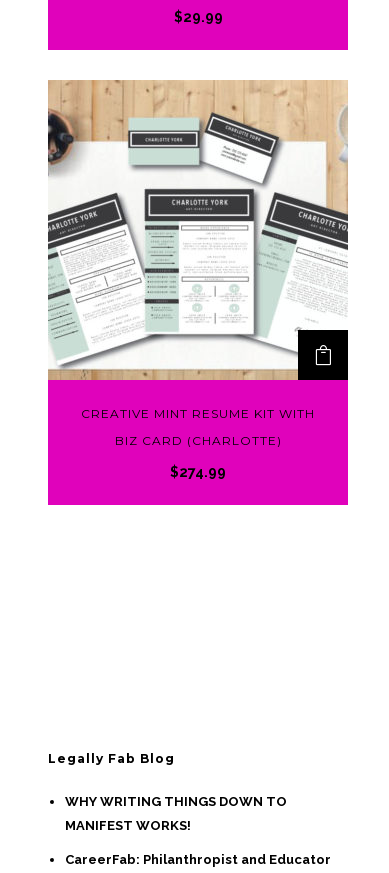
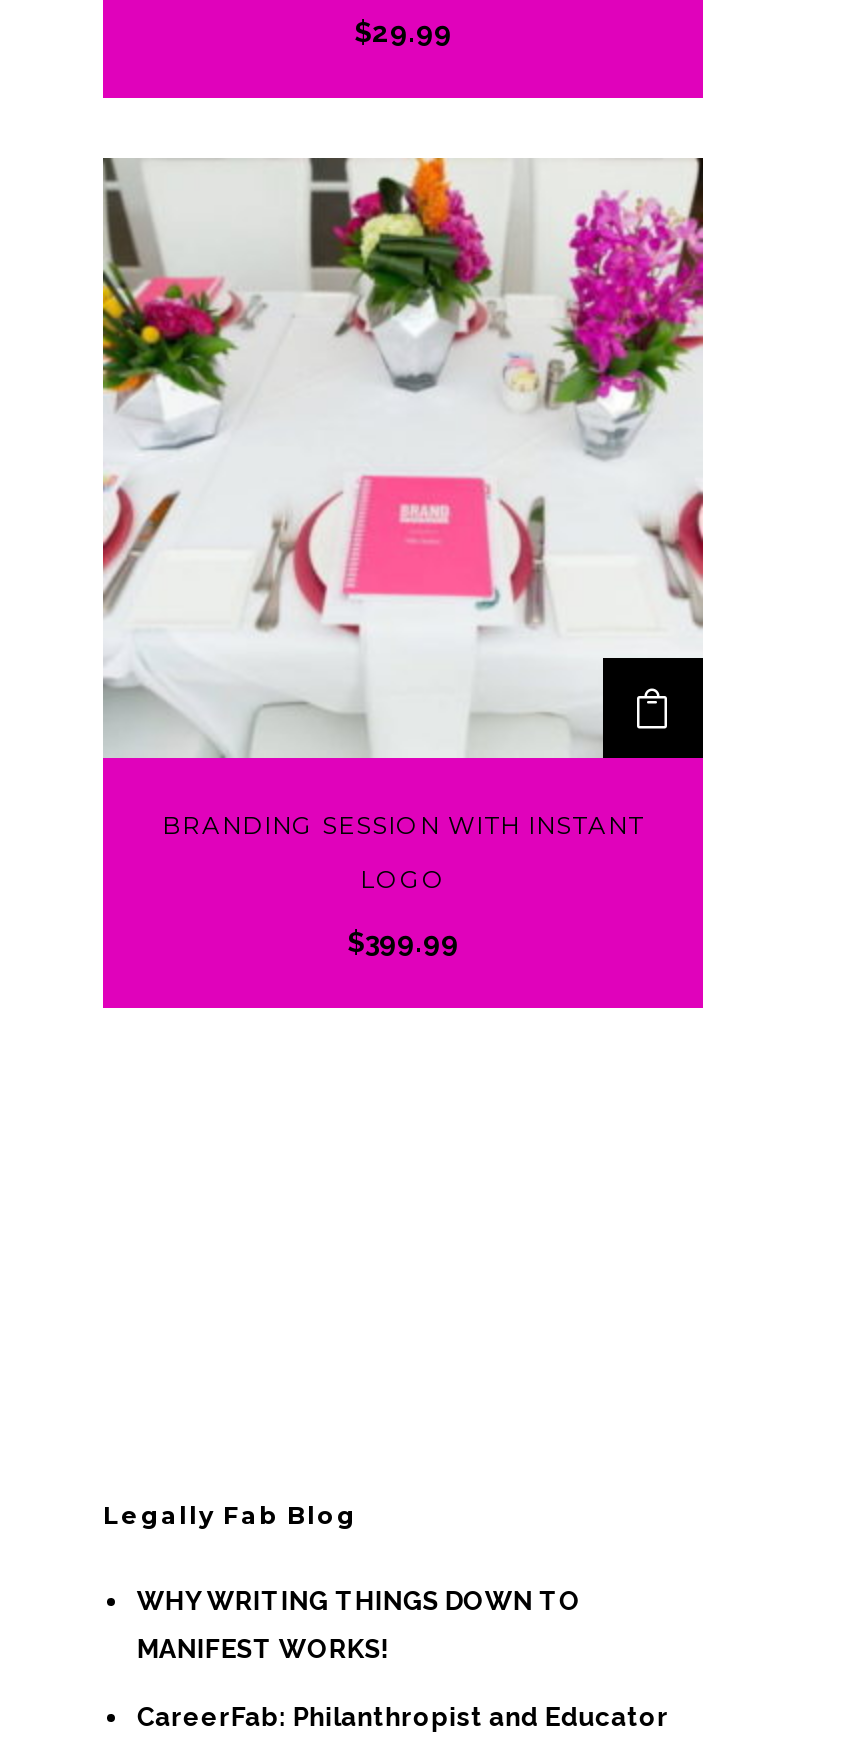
- [image]
- CREATIVE MINT RESUME KIT WITH
+ [image]
+ BRANDING SESSION WITH INSTANT

- BIZ CARD (CHARLOTTE)
+ LOGO

- $274.99
+ $399.99
